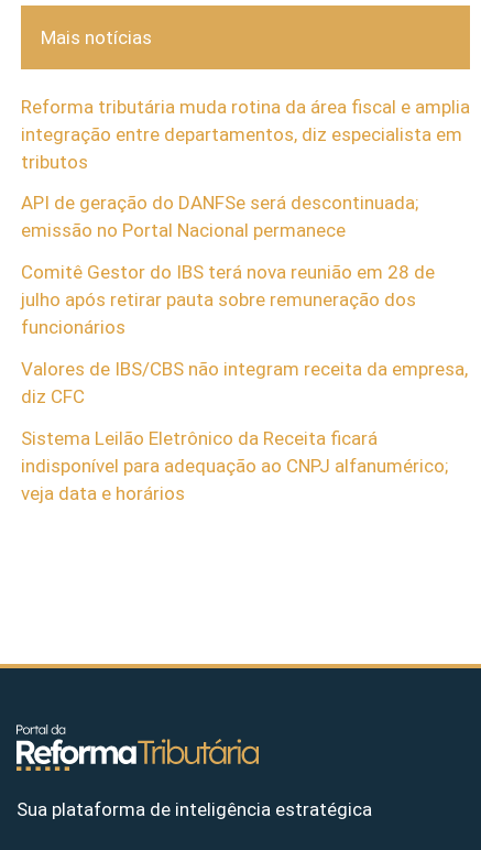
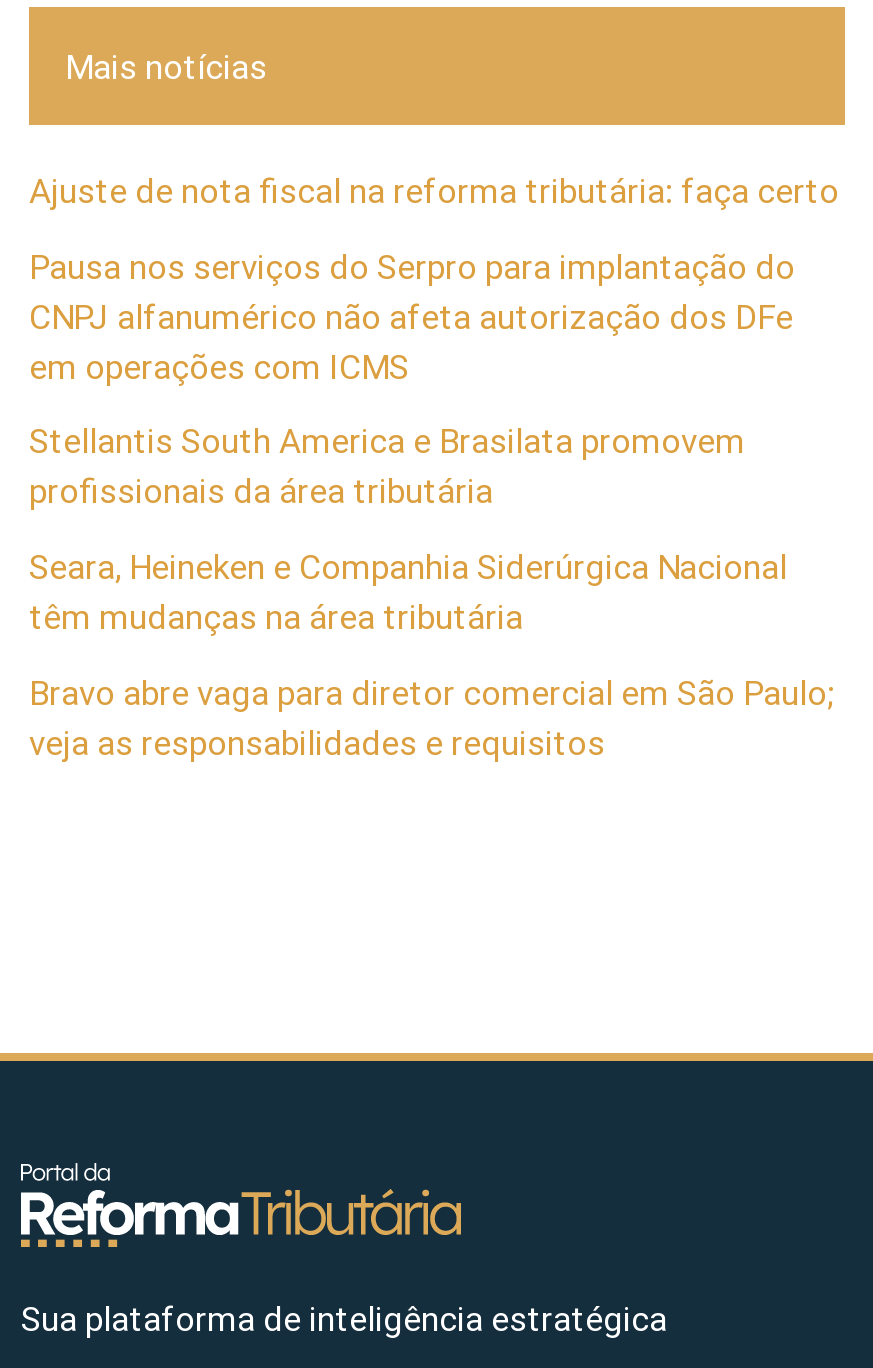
- Reforma tributária muda rotina da área fiscal e amplia
- integração entre departamentos, diz especialista em
- tributos
+ Ajuste de nota fiscal na reforma tributária: faça certo

- API de geração do DANFSe será descontinuada;
- emissão no Portal Nacional permanece
+ Pausa nos serviços do Serpro para implantação do
+ CNPJ alfanumérico não afeta autorização dos DFe
+ em operações com ICMS

- Comitê Gestor do IBS terá nova reunião em 28 de
- julho após retirar pauta sobre remuneração dos
- funcionários
+ Stellantis South America e Brasilata promovem
+ profissionais da área tributária

- Valores de IBS/CBS não integram receita da empresa,
- diz CFC
+ Seara, Heineken e Companhia Siderúrgica Nacional
+ têm mudanças na área tributária

- Sistema Leilão Eletrônico da Receita ficará
- indisponível para adequação ao CNPJ alfanumérico;
- veja data e horários
+ Bravo abre vaga para diretor comercial em São Paulo;
+ veja as responsabilidades e requisitos
